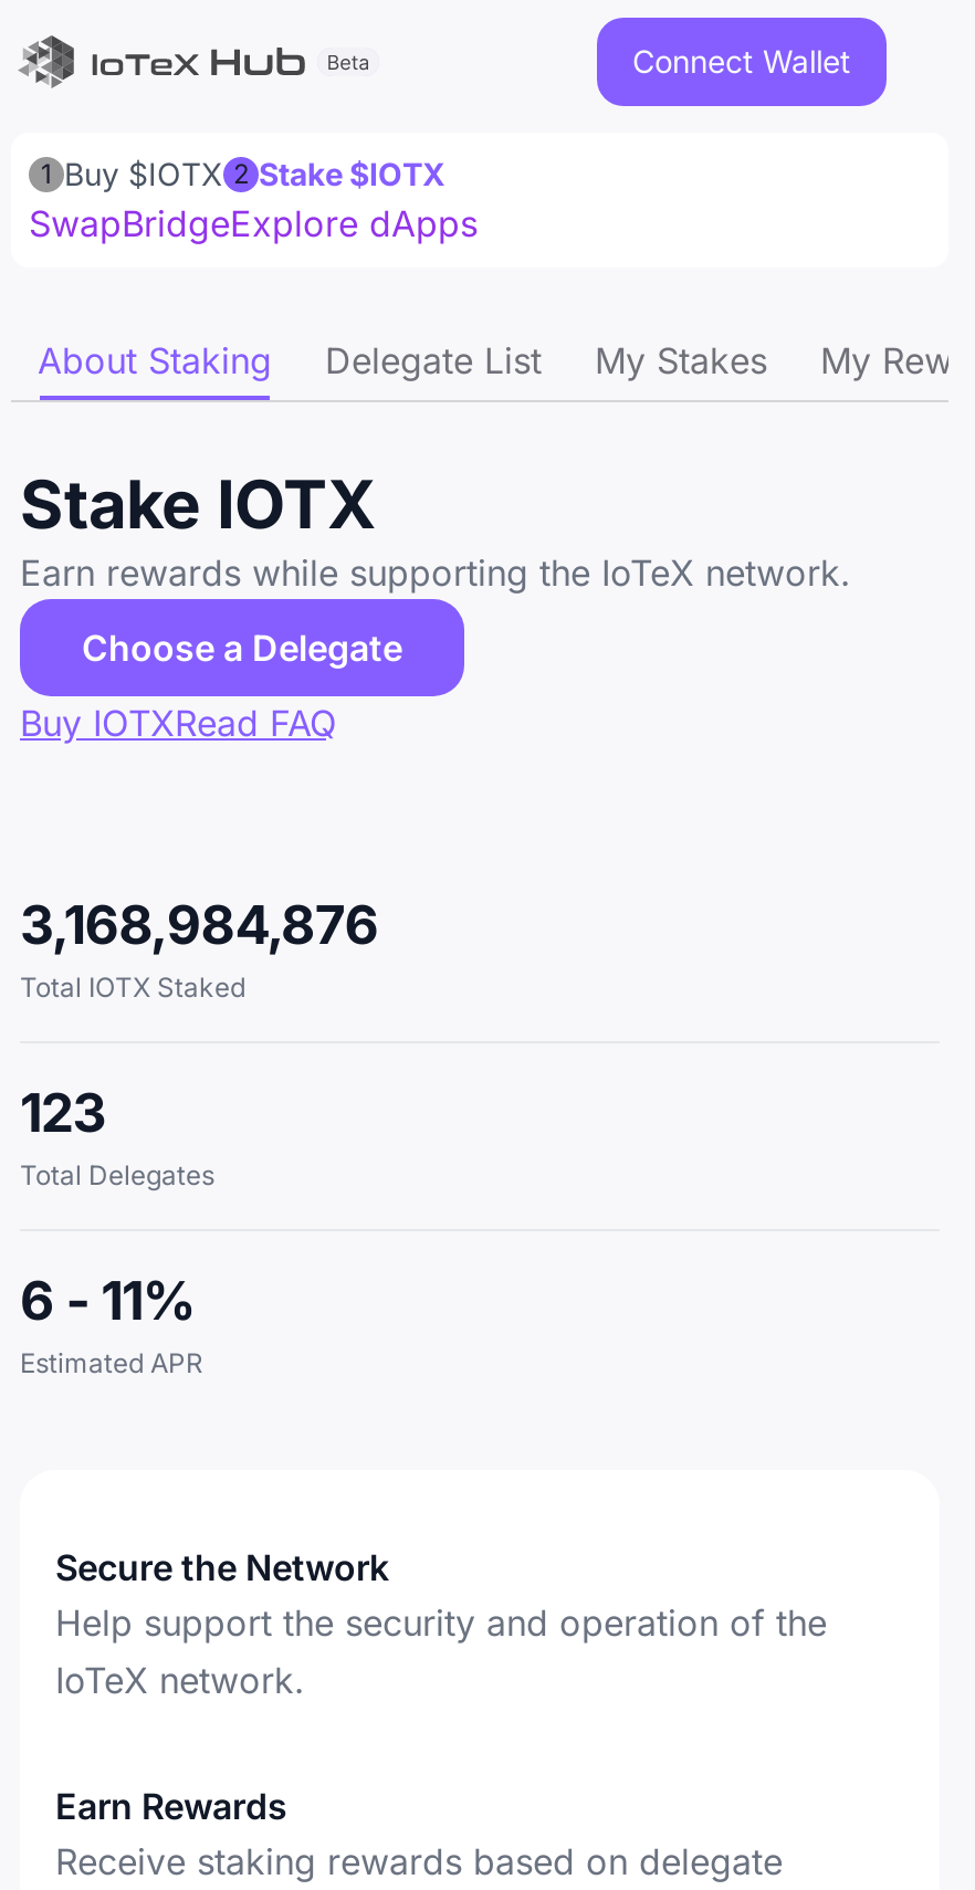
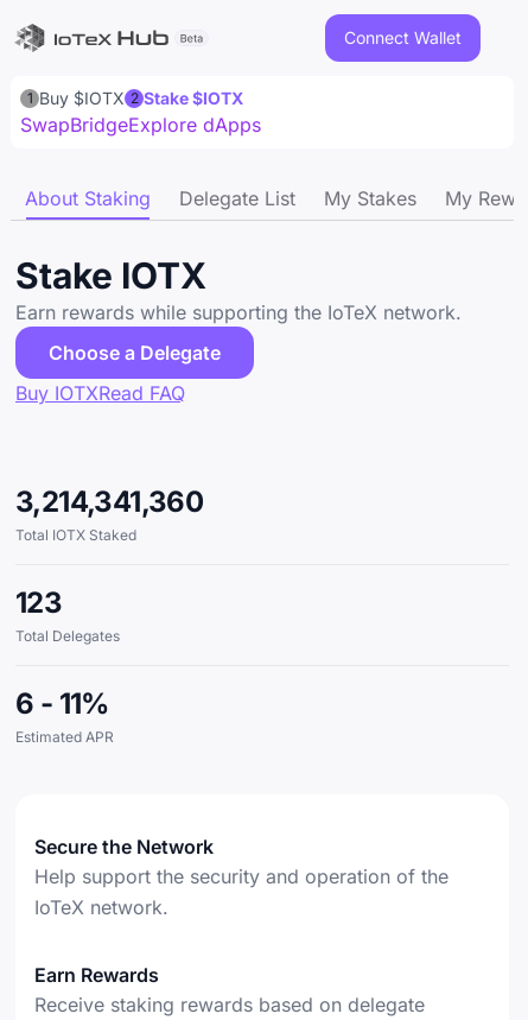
- 3,168,984,876
+ 3,214,341,360
